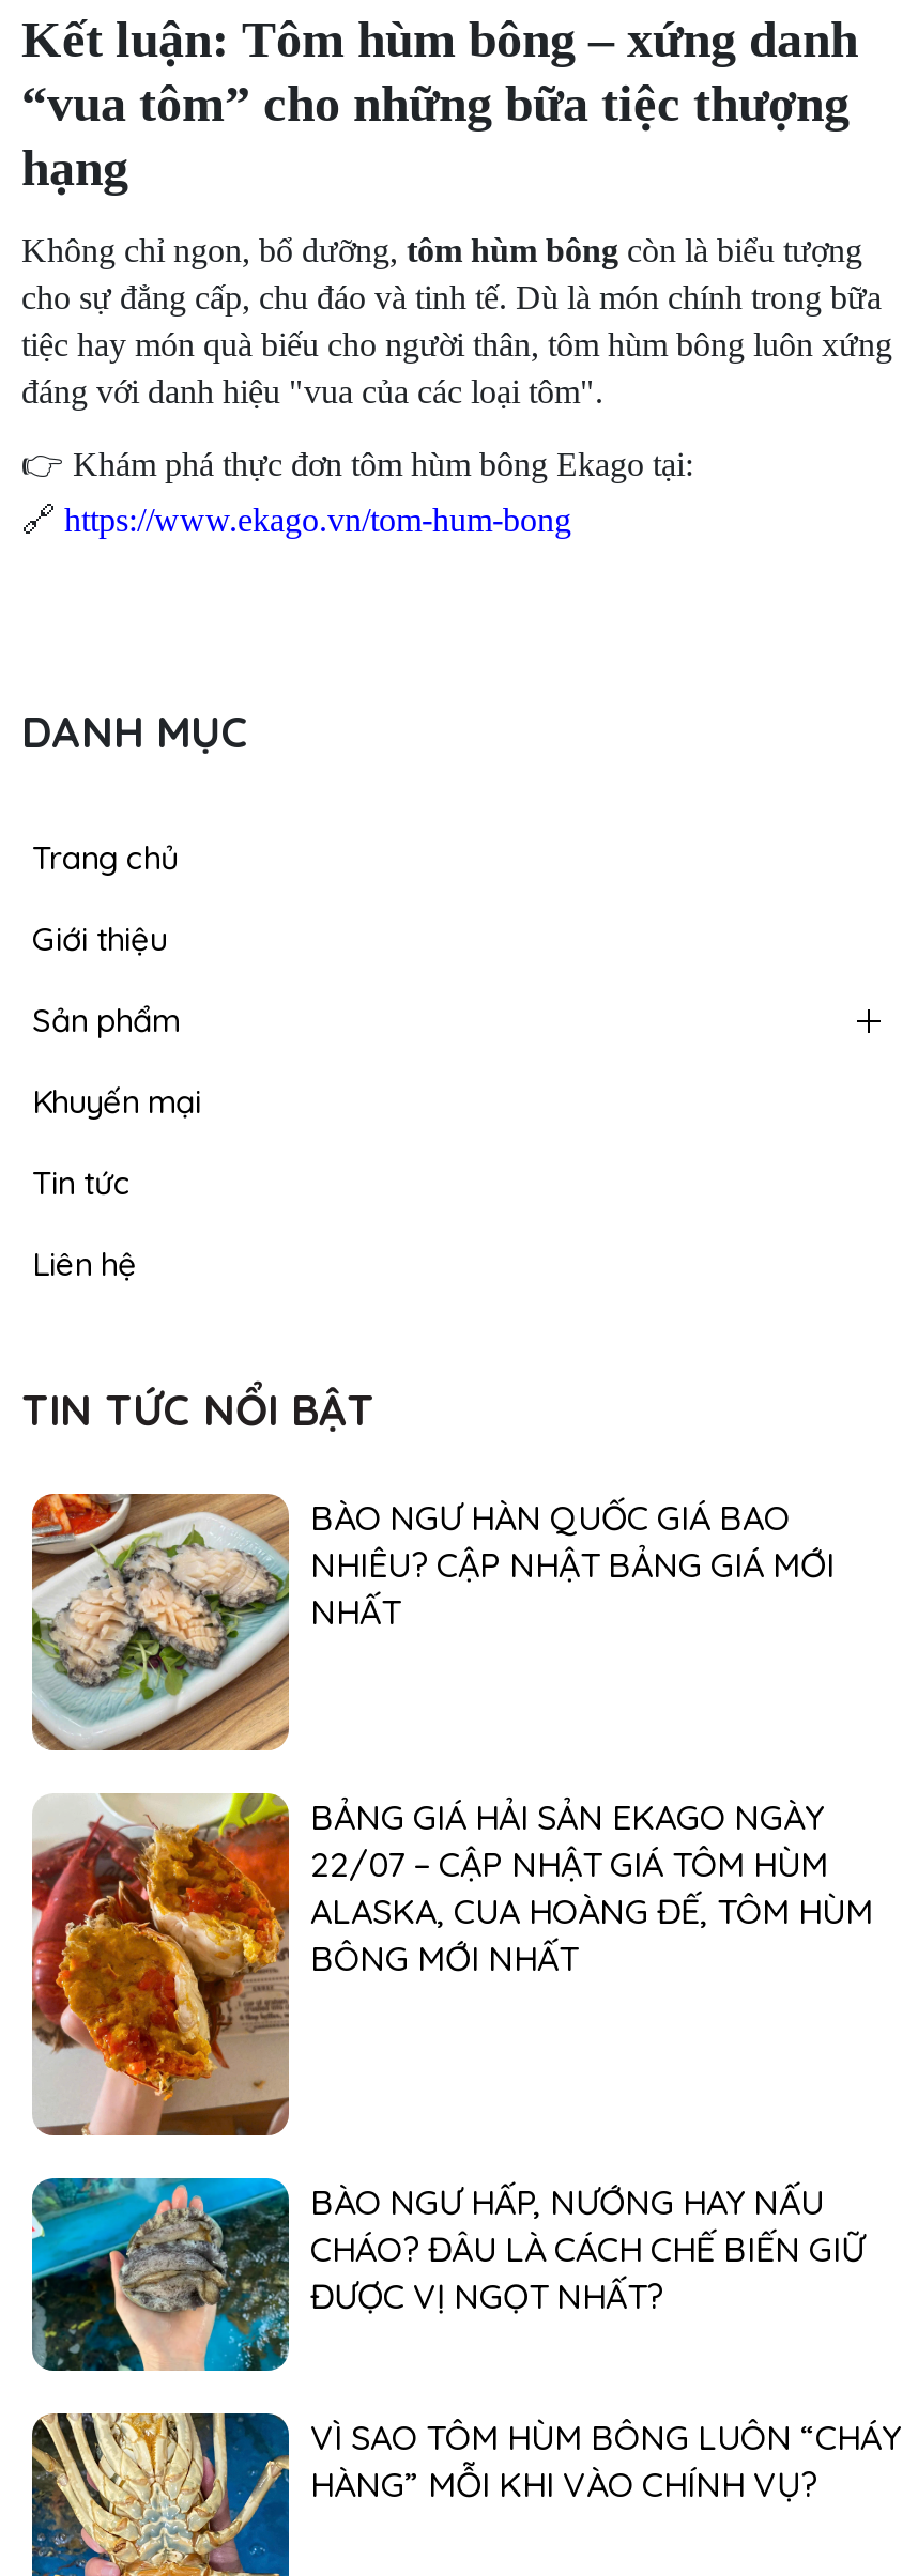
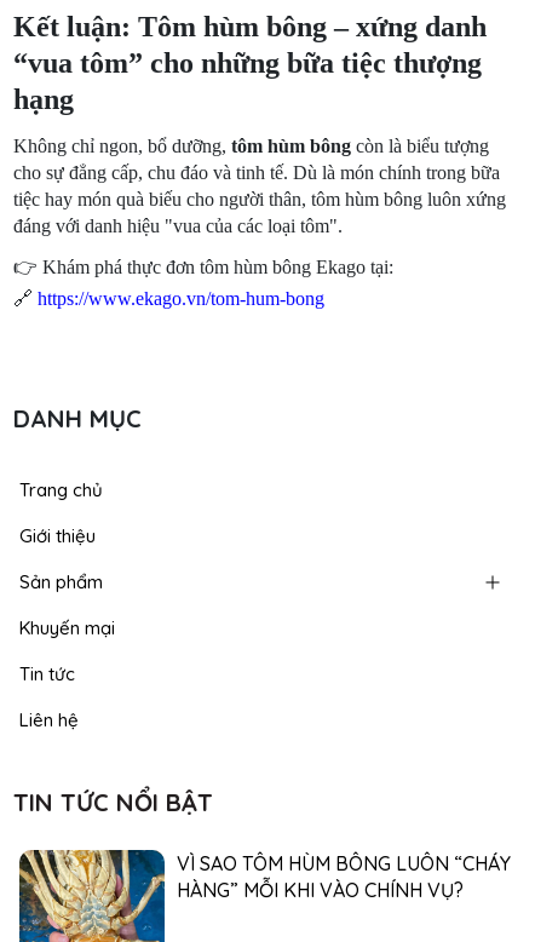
- [image]
- BÀO NGƯ HÀN QUỐC GIÁ BAO
- NHIÊU? CẬP NHẬT BẢNG GIÁ MỚI
- NHẤT

- [image]
- BẢNG GIÁ HẢI SẢN EKAGO NGÀY
- 22/07 – CẬP NHẬT GIÁ TÔM HÙM
- ALASKA, CUA HOÀNG ĐẾ, TÔM HÙM
- BÔNG MỚI NHẤT

- [image]
- BÀO NGƯ HẤP, NƯỚNG HAY NẤU
- CHÁO? ĐÂU LÀ CÁCH CHẾ BIẾN GIỮ
- ĐƯỢC VỊ NGỌT NHẤT?
